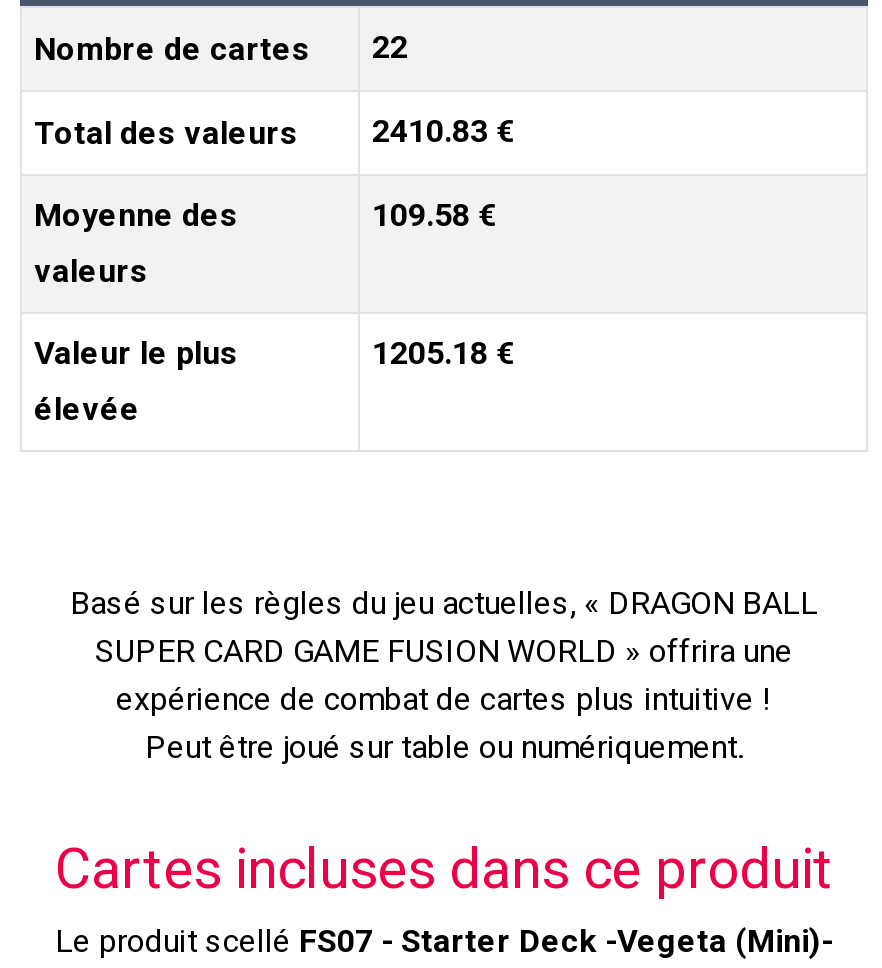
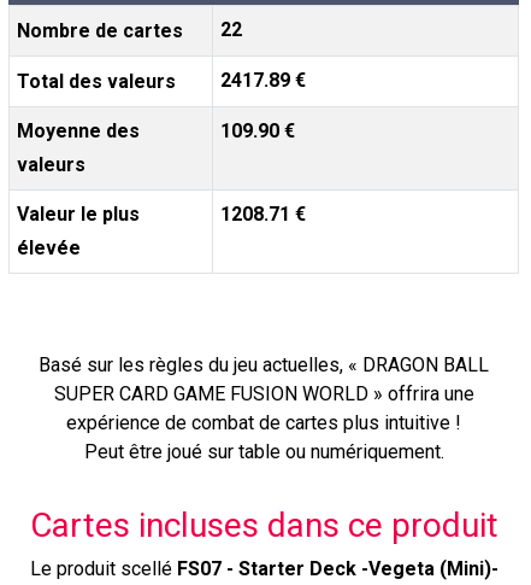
- Total des valeurs 2410.83 €
+ Total des valeurs 2417.89 €

- 109.58 €
+ 109.90 €

- 1205.18 €
+ 1208.71 €
